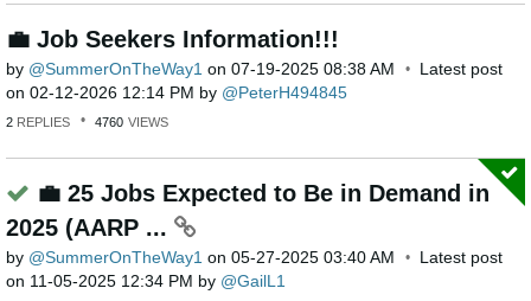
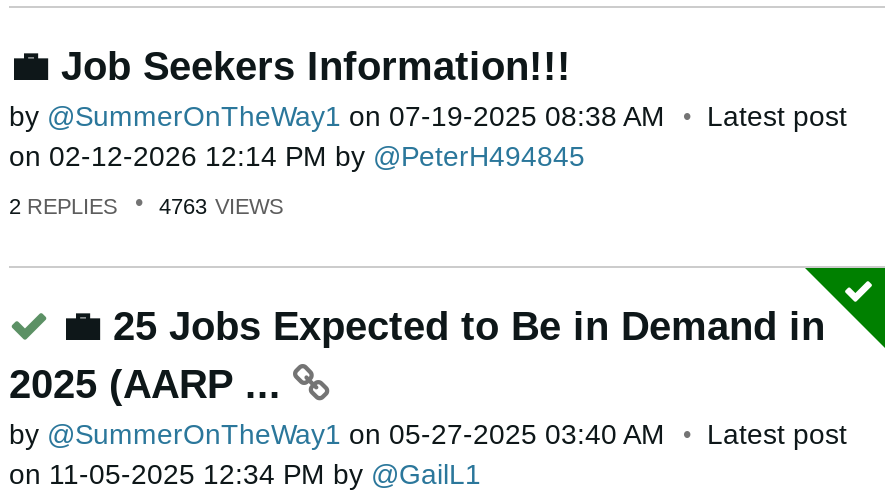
- 2 REPLIES 4760 VIEWS
+ 2 REPLIES 4763 VIEWS
